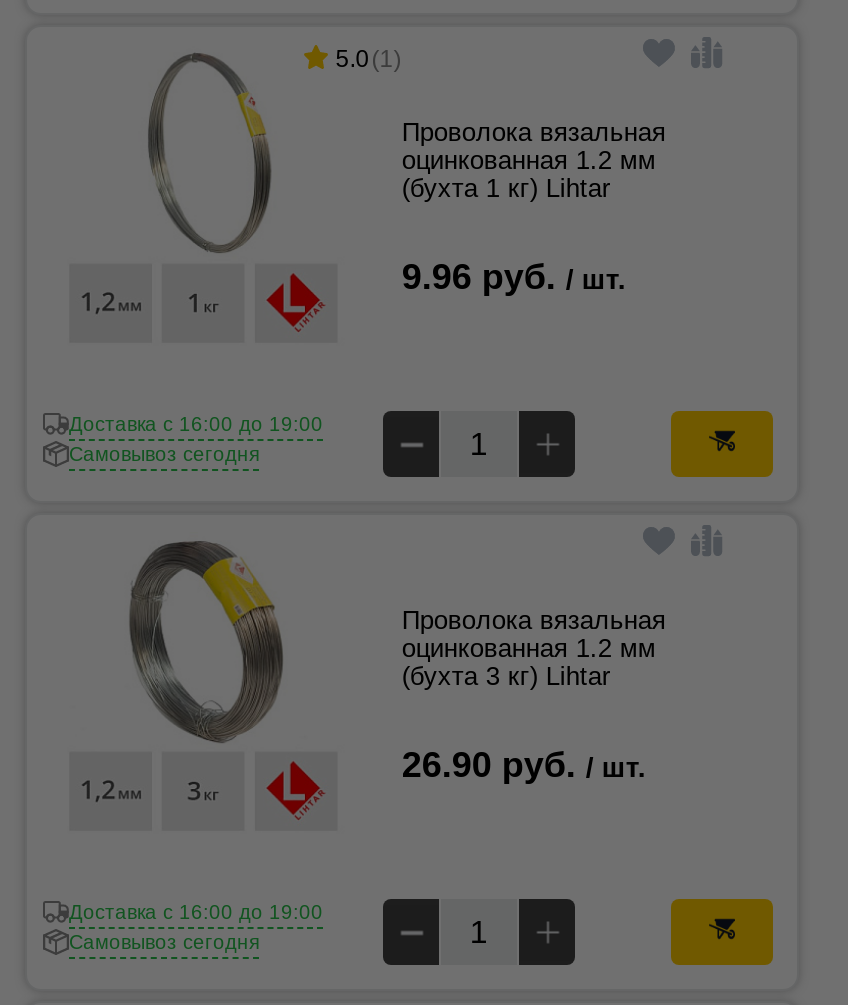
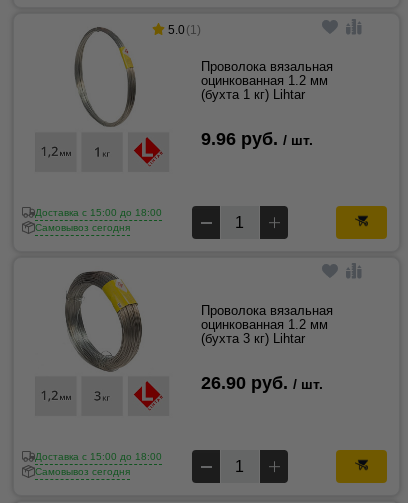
- Доставка c 16:00 до 19:00
+ Доставка c 15:00 до 18:00

- Доставка c 16:00 до 19:00
+ Доставка c 15:00 до 18:00
